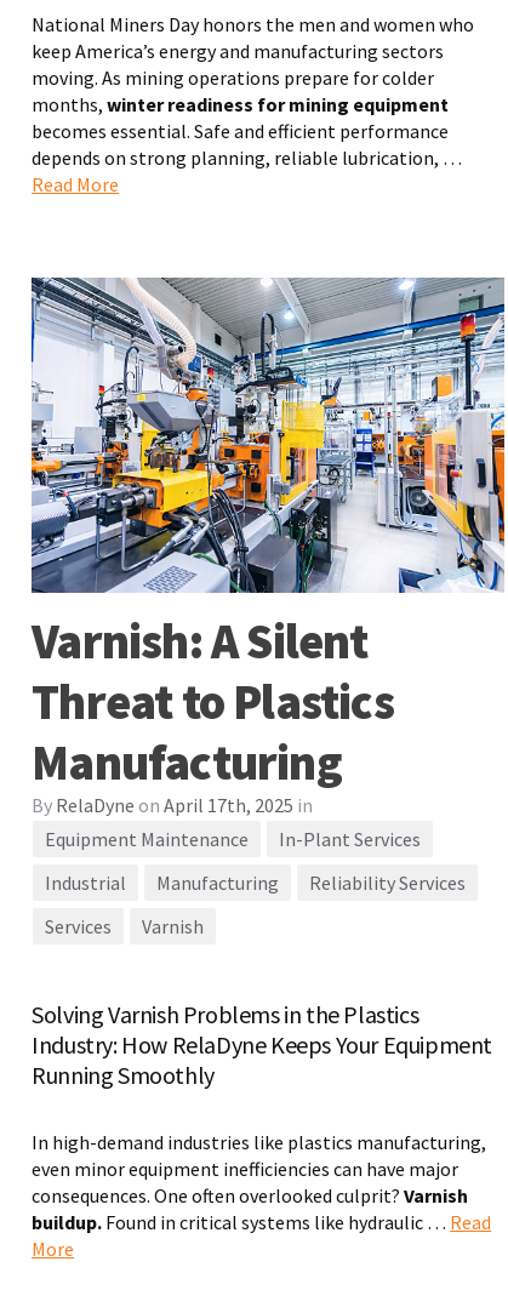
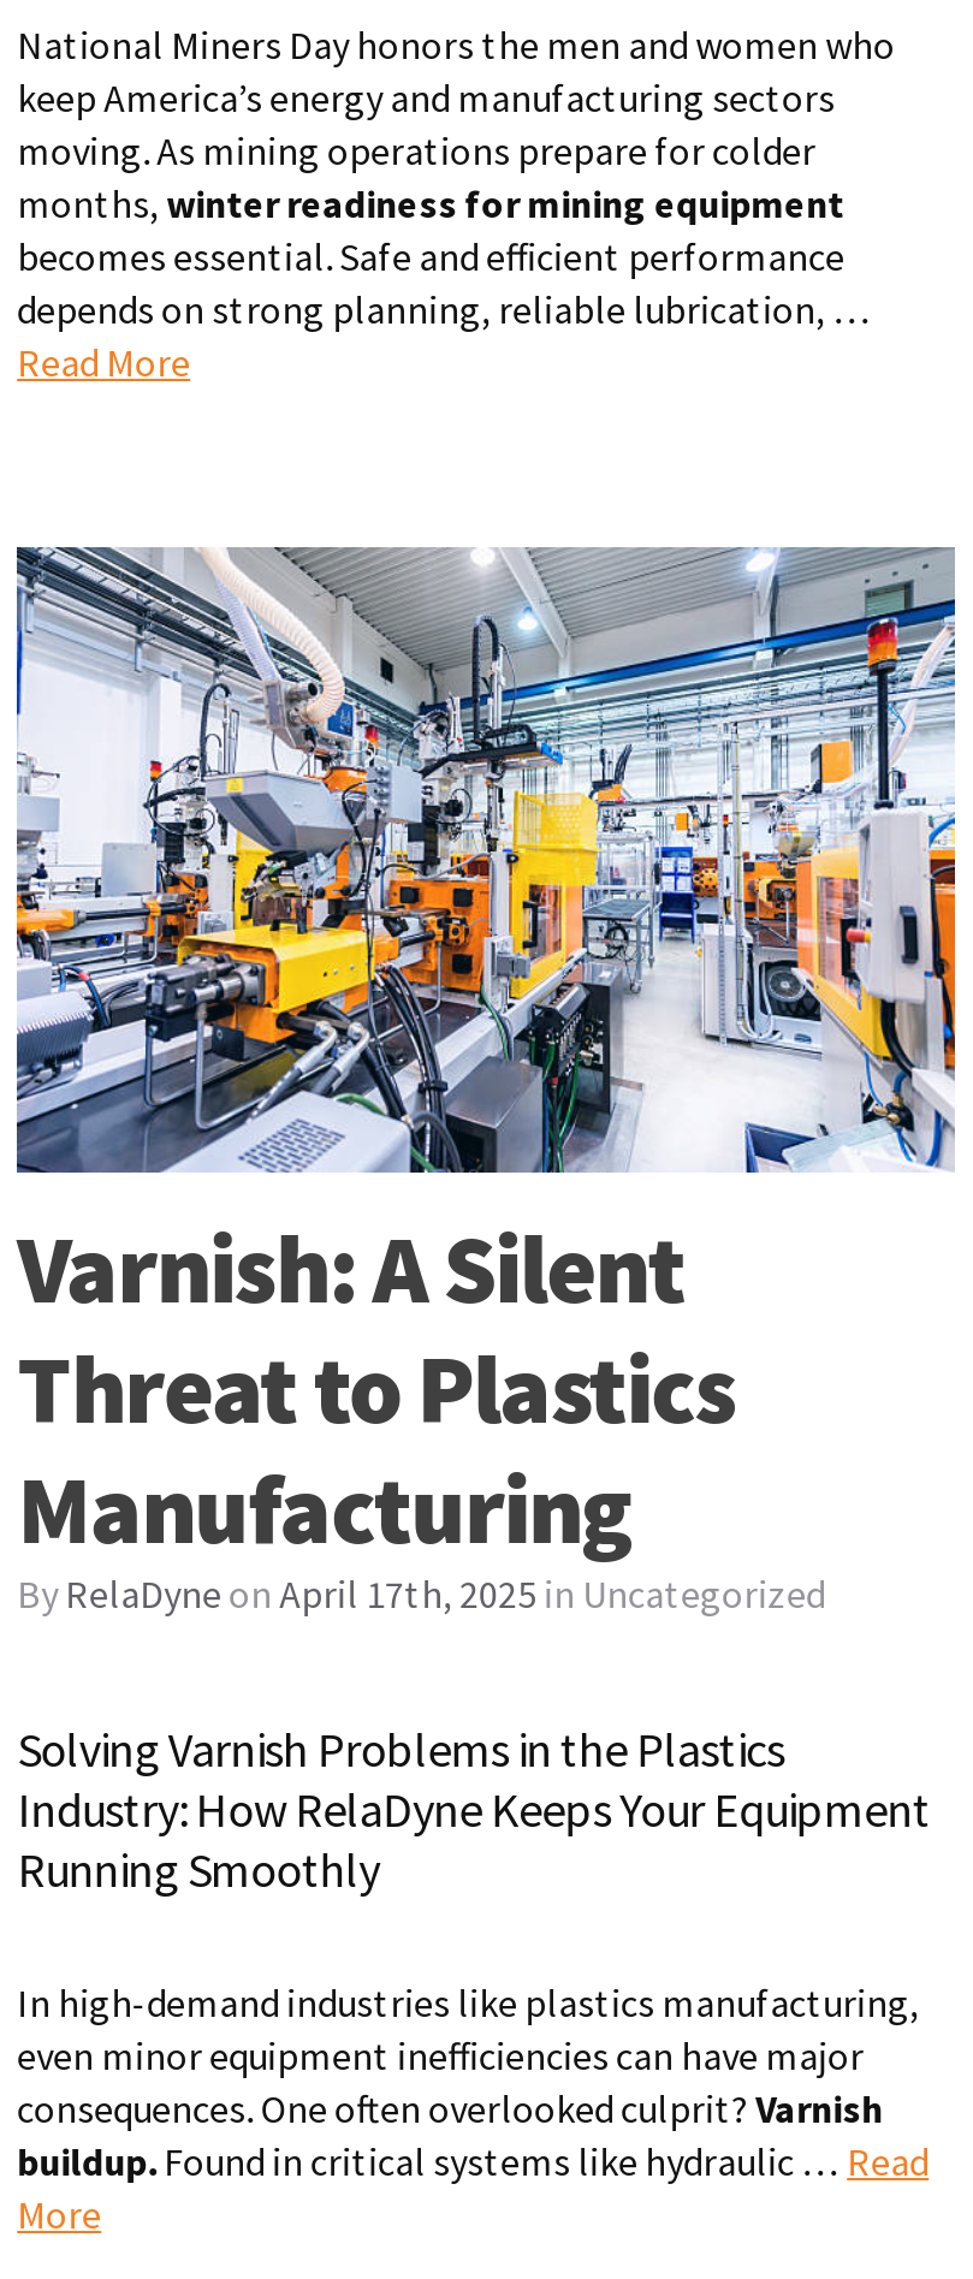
- By RelaDyne on April 17th, 2025 in
- Equipment Maintenance
- In-Plant Services
- Industrial
- Manufacturing
- Reliability Services
- Services
- Varnish
+ By RelaDyne on April 17th, 2025 in Uncategorized
